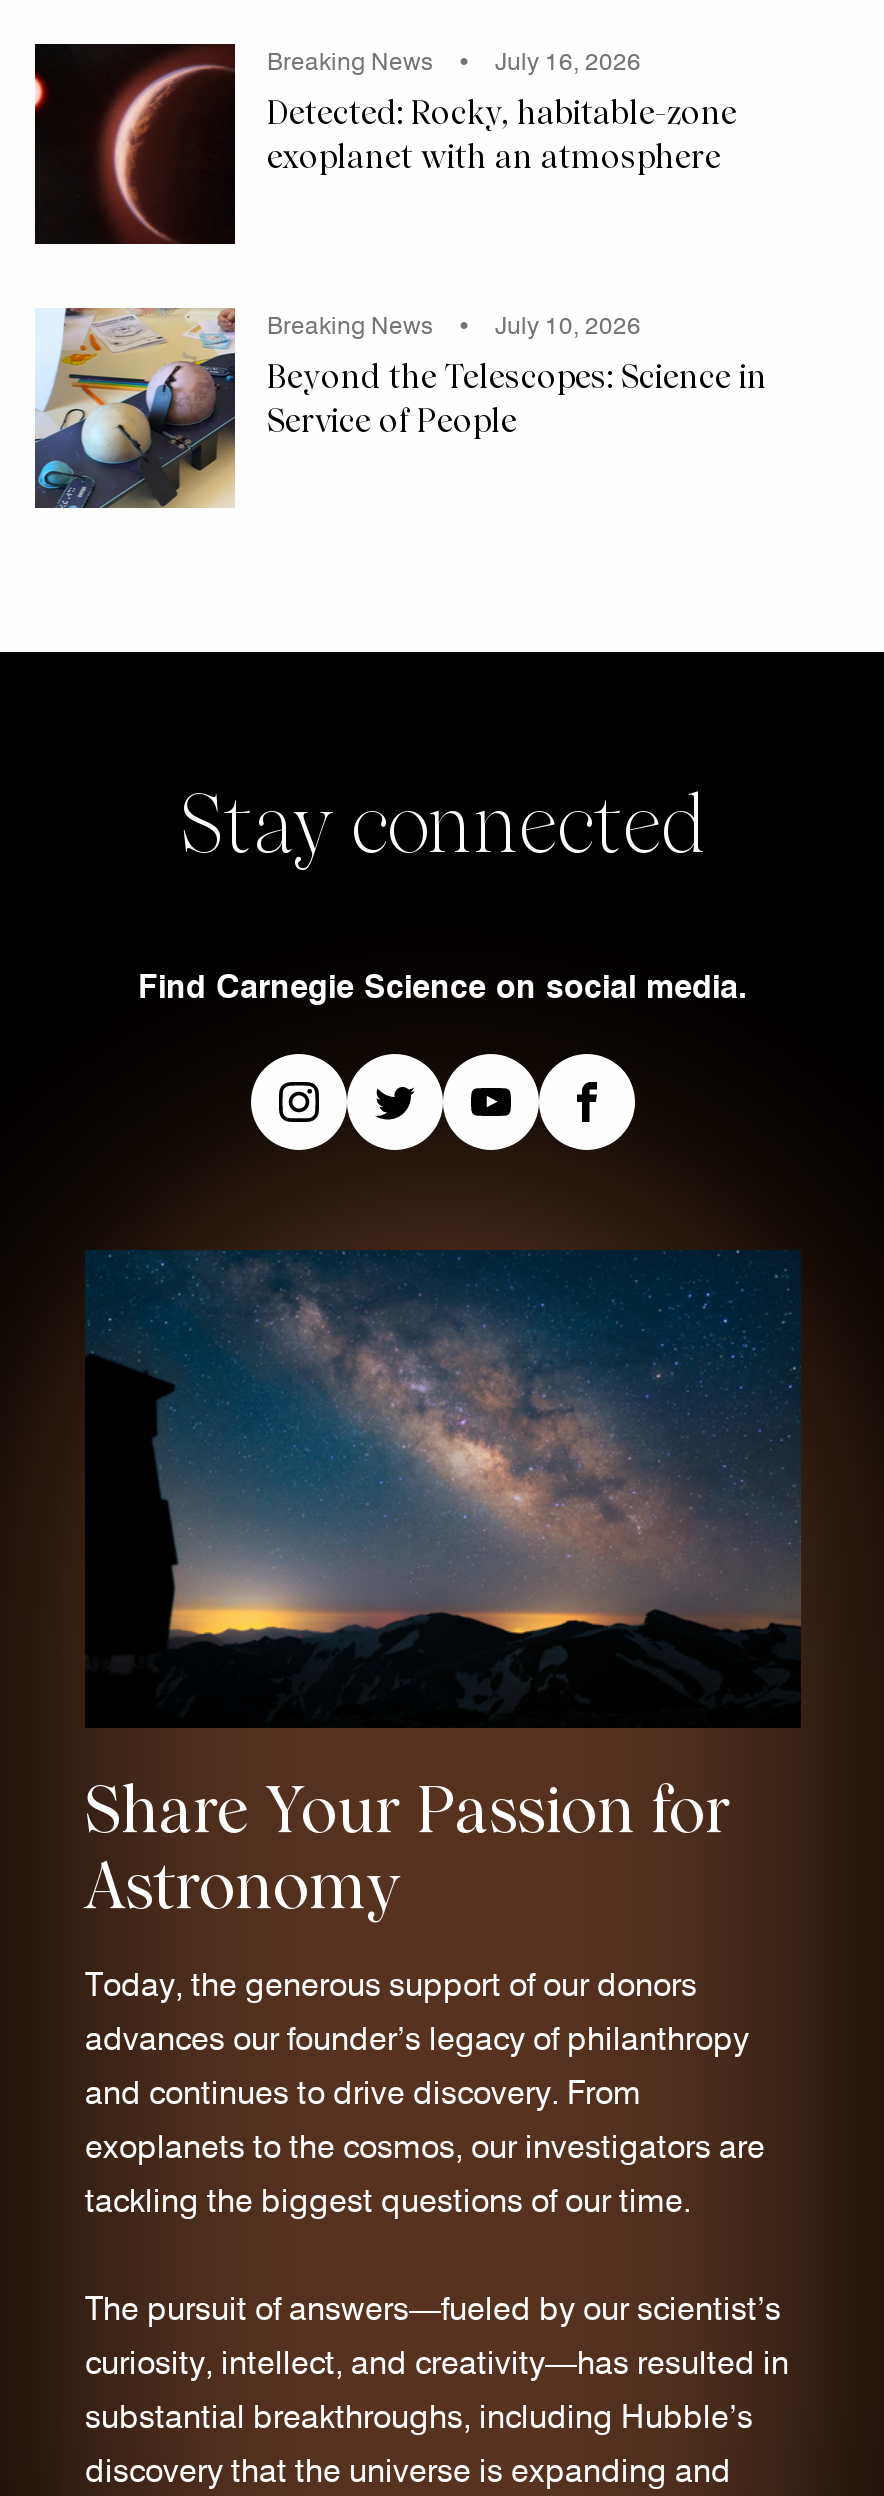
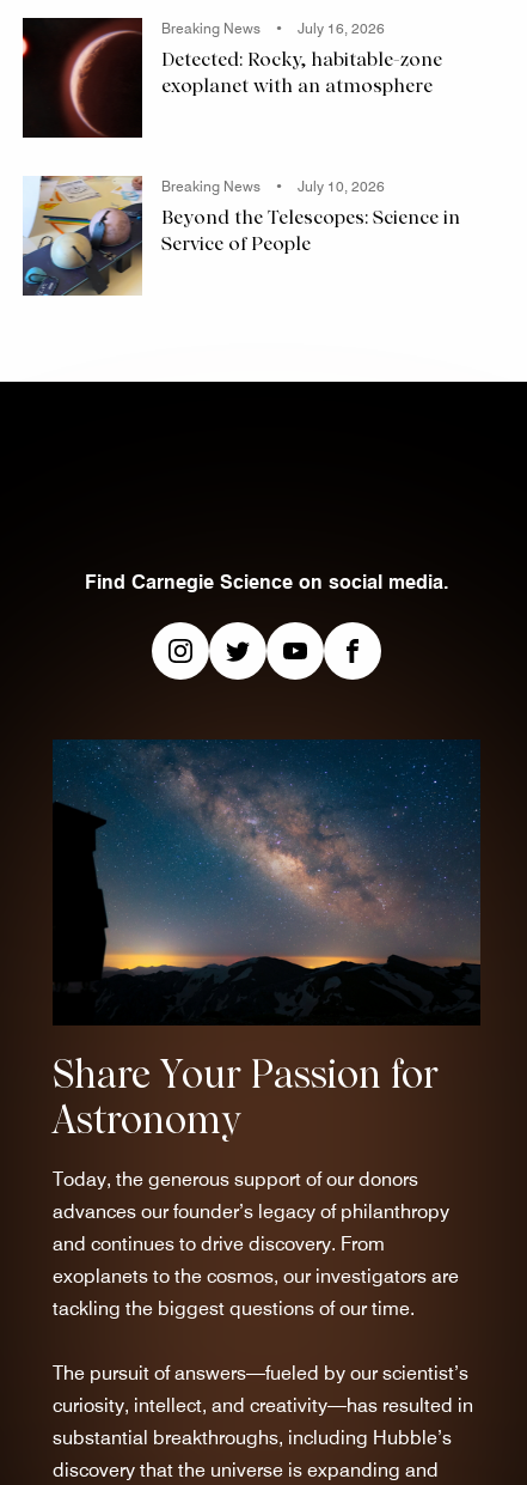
- Stay connected
